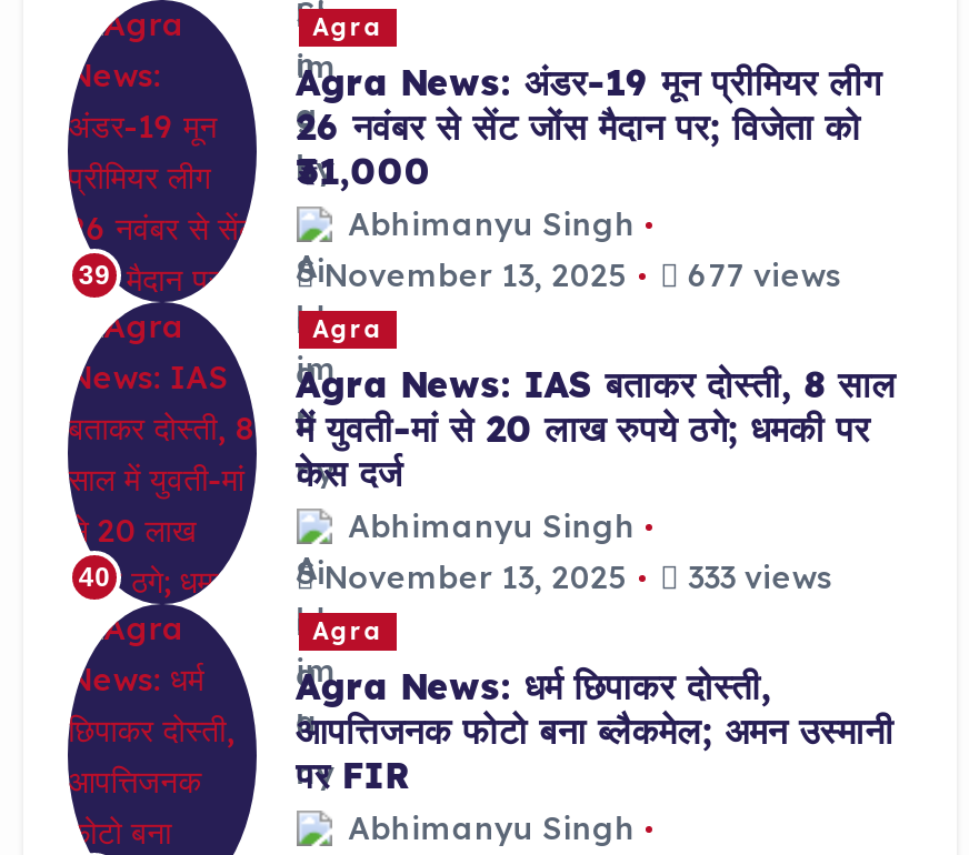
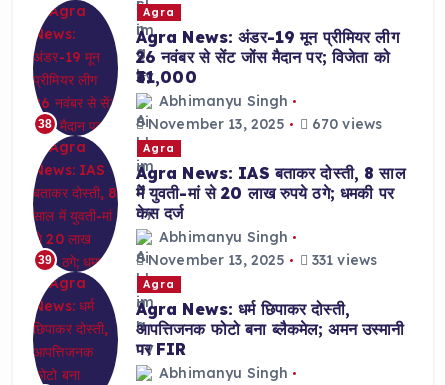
- 39
+ 38

- November 13, 2025 677 views
+ November 13, 2025 670 views

- 40
+ 39

- November 13, 2025 333 views
+ November 13, 2025 331 views
